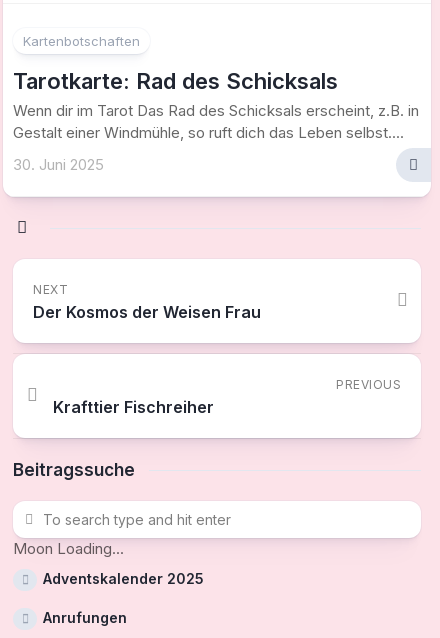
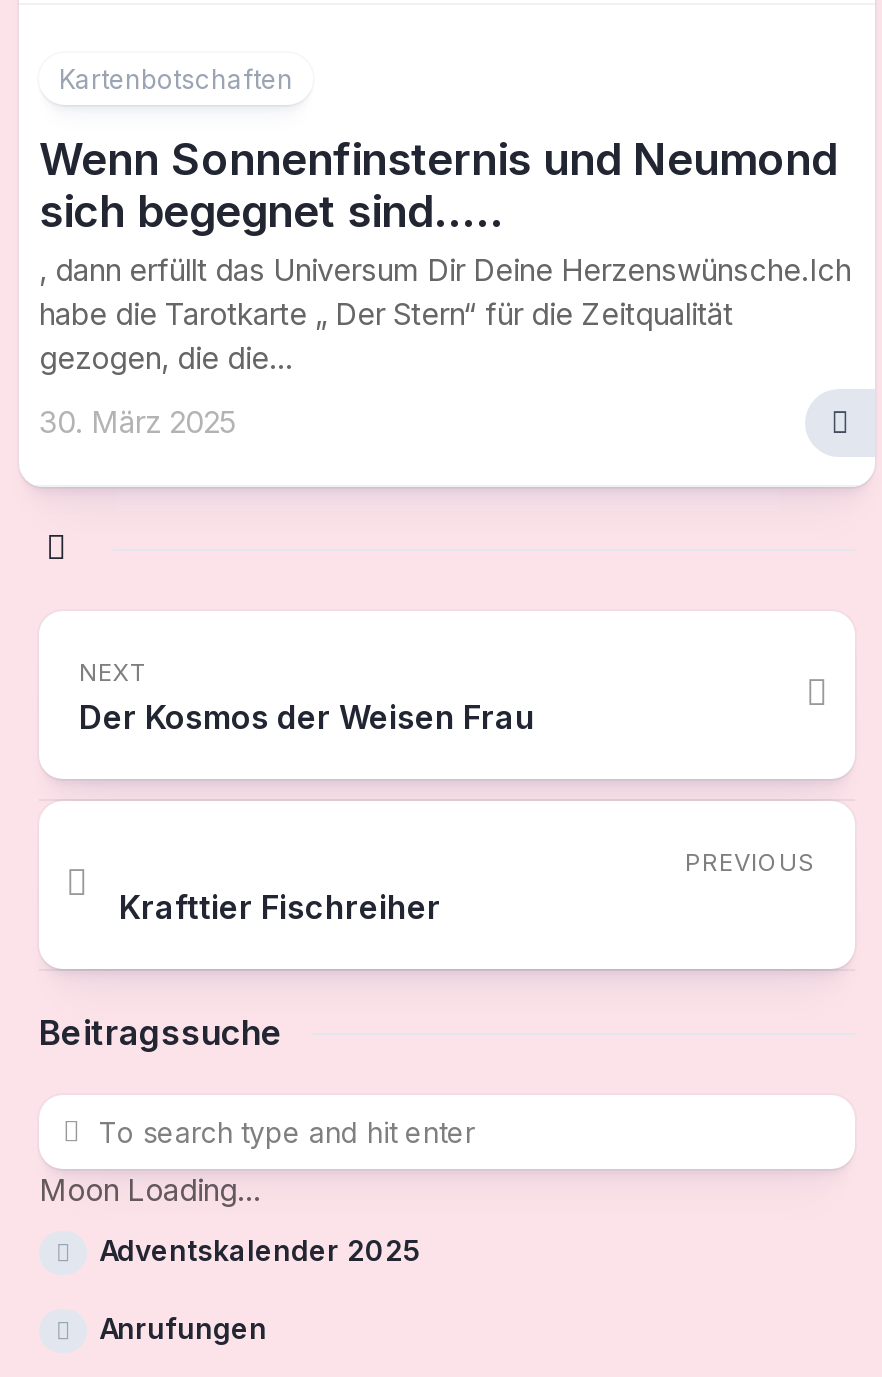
- Tarotkarte: Rad des Schicksals
- Wenn dir im Tarot Das Rad des Schicksals erscheint, z.B. in
- Gestalt einer Windmühle, so ruft dich das Leben selbst....
+ Wenn Sonnenfinsternis und Neumond
+ sich begegnet sind…..
+ , dann erfüllt das Universum Dir Deine Herzenswünsche.Ich
+ habe die Tarotkarte „ Der Stern“ für die Zeitqualität
+ gezogen, die die...

- 30. Juni 2025
+ 30. März 2025
